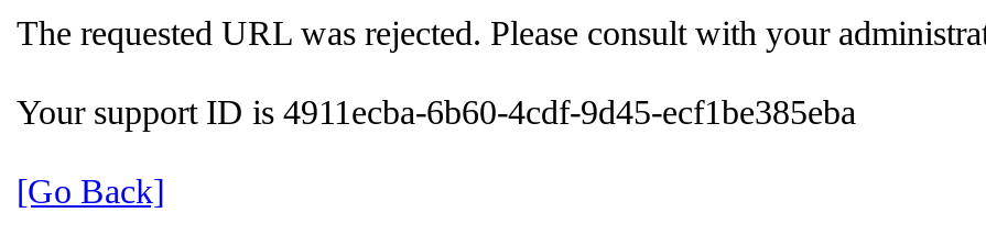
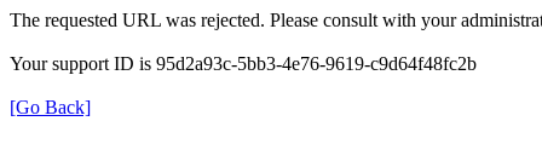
- Your support ID is 4911ecba-6b60-4cdf-9d45-ecf1be385eba
+ Your support ID is 95d2a93c-5bb3-4e76-9619-c9d64f48fc2b
